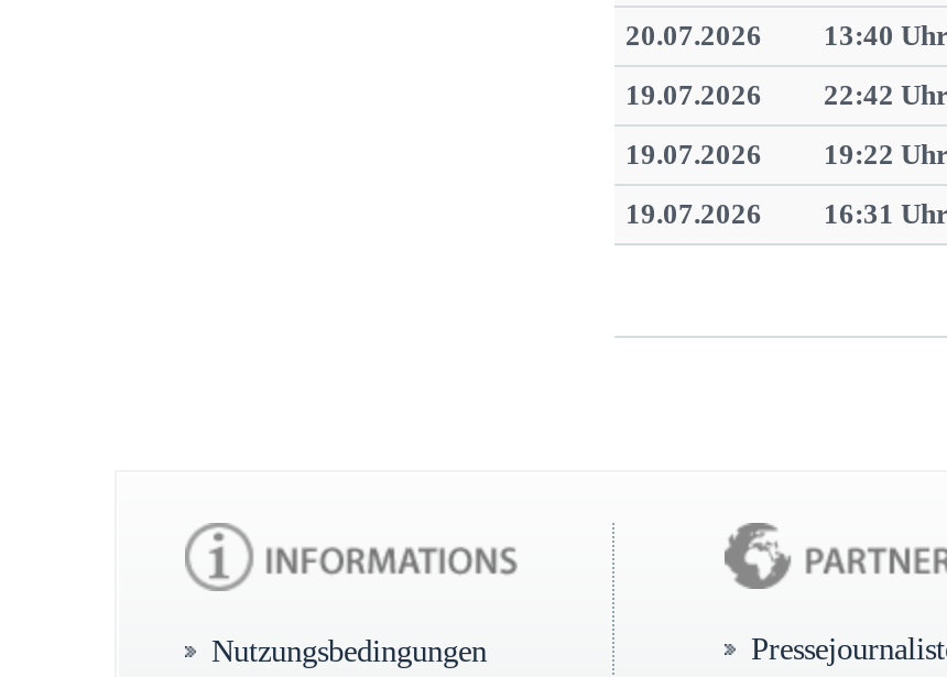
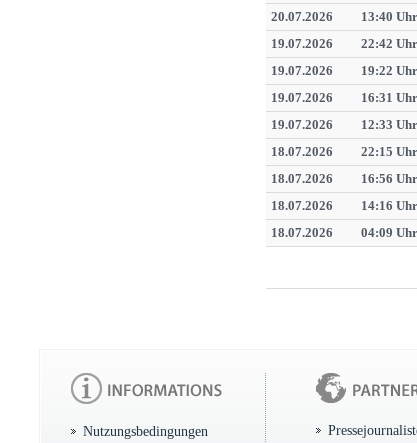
+ 19.07.2026
+ 12:33 Uhr
+ 18.07.2026
+ 22:15 Uhr
+ 18.07.2026
+ 16:56 Uhr
+ 18.07.2026
+ 14:16 Uhr
+ 18.07.2026
+ 04:09 Uhr
